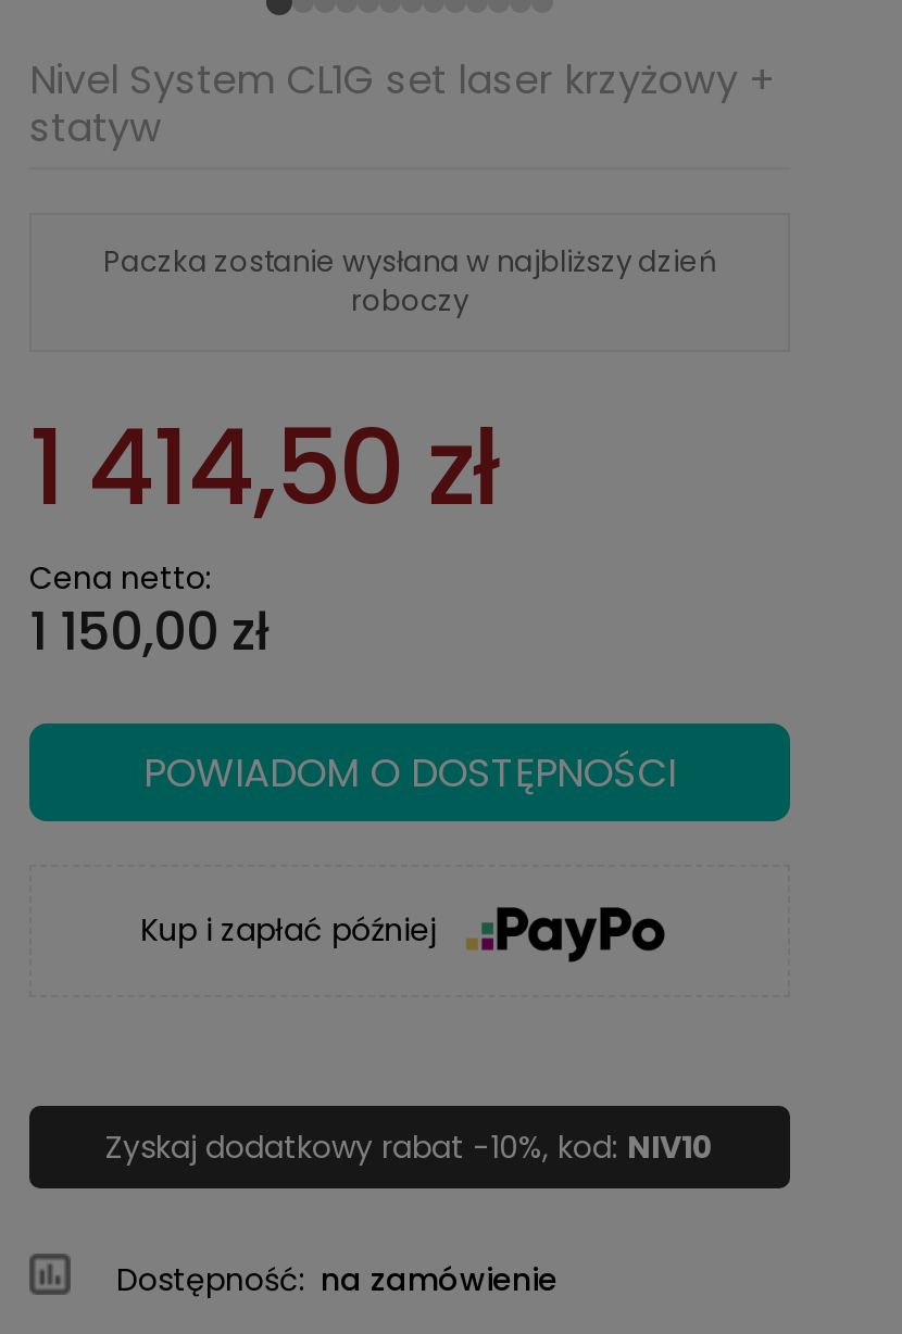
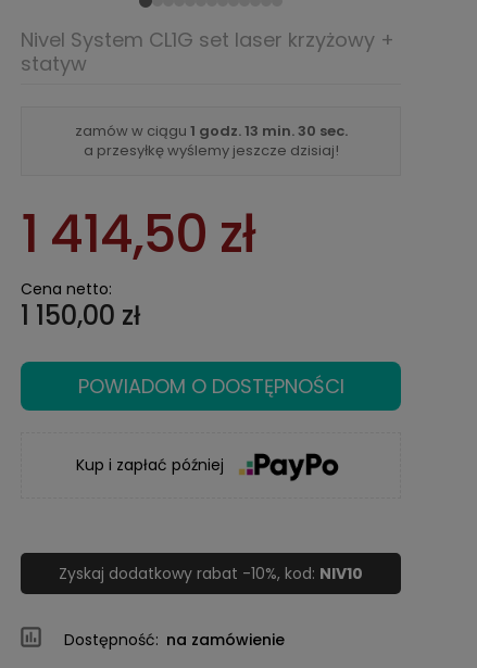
- Paczka zostanie wysłana w najbliższy dzień
- roboczy
+ zamów w ciągu 1 godz.13 min. 30 sec.
+ a przesyłkę wyślemy jeszcze dzisiaj!
